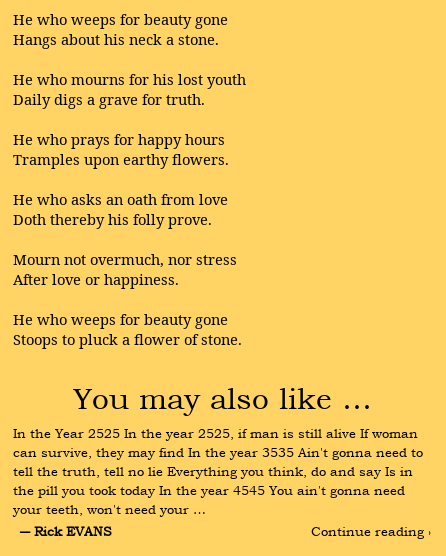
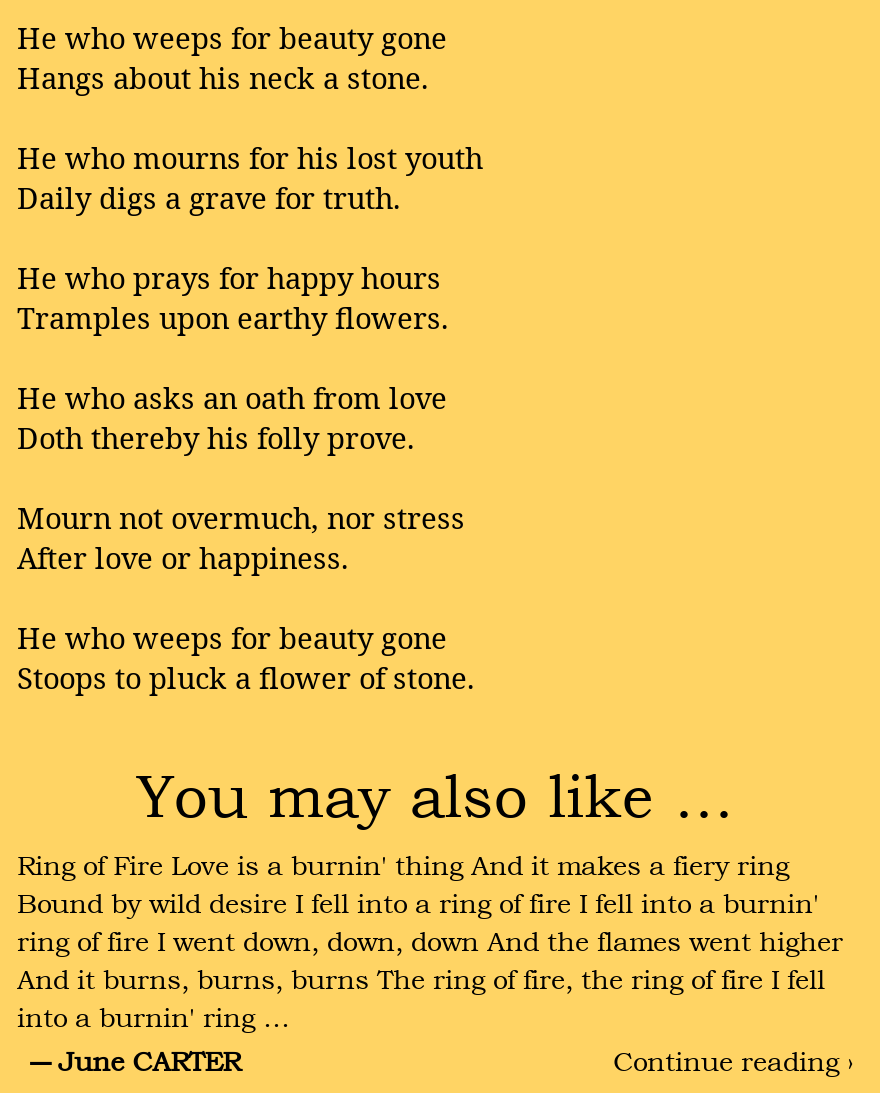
- In the Year 2525 In the year 2525, if man is still alive If woman
- can survive, they may find In the year 3535 Ain't gonna need to
- tell the truth, tell no lie Everything you think, do and say Is in
- the pill you took today In the year 4545 You ain't gonna need
- your teeth, won't need your …
- ― Rick EVANS
+ Ring of Fire Love is a burnin' thing And it makes a fiery ring
+ Bound by wild desire I fell into a ring of fire I fell into a burnin'
+ ring of fire I went down, down, down And the flames went higher
+ And it burns, burns, burns The ring of fire, the ring of fire I fell
+ into a burnin' ring …
+ ― June CARTER
